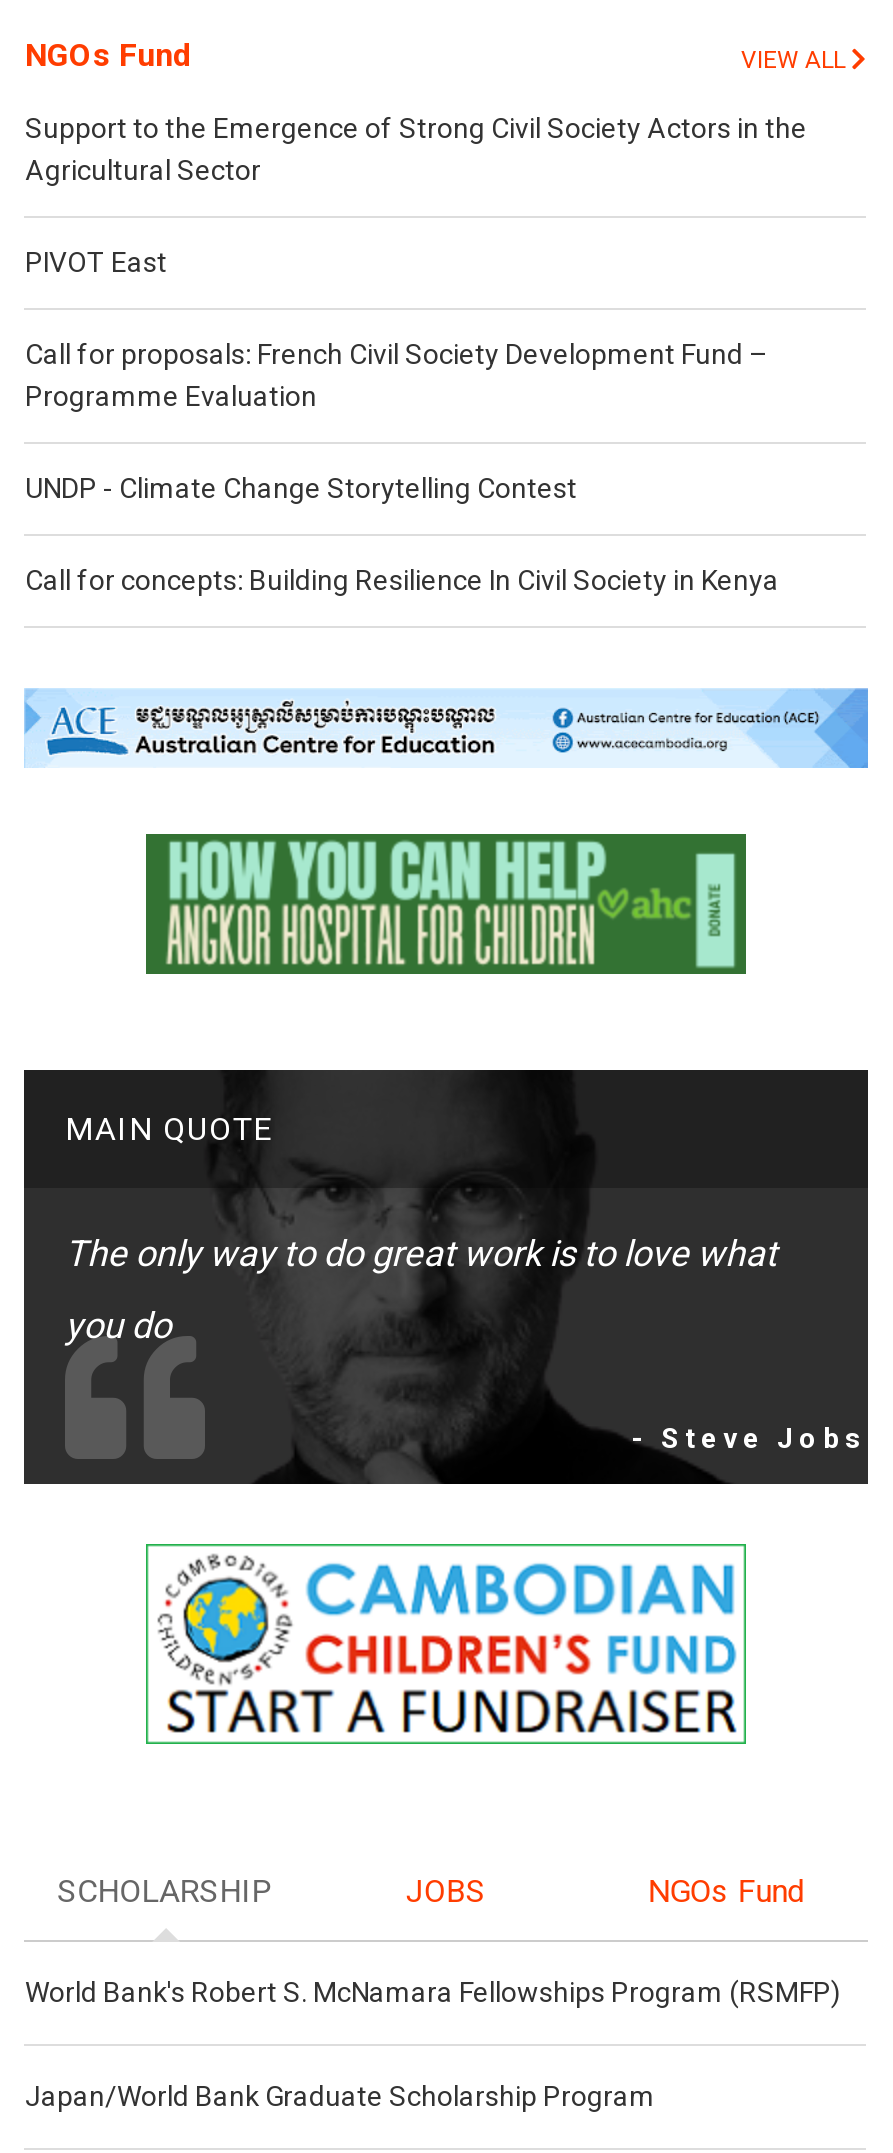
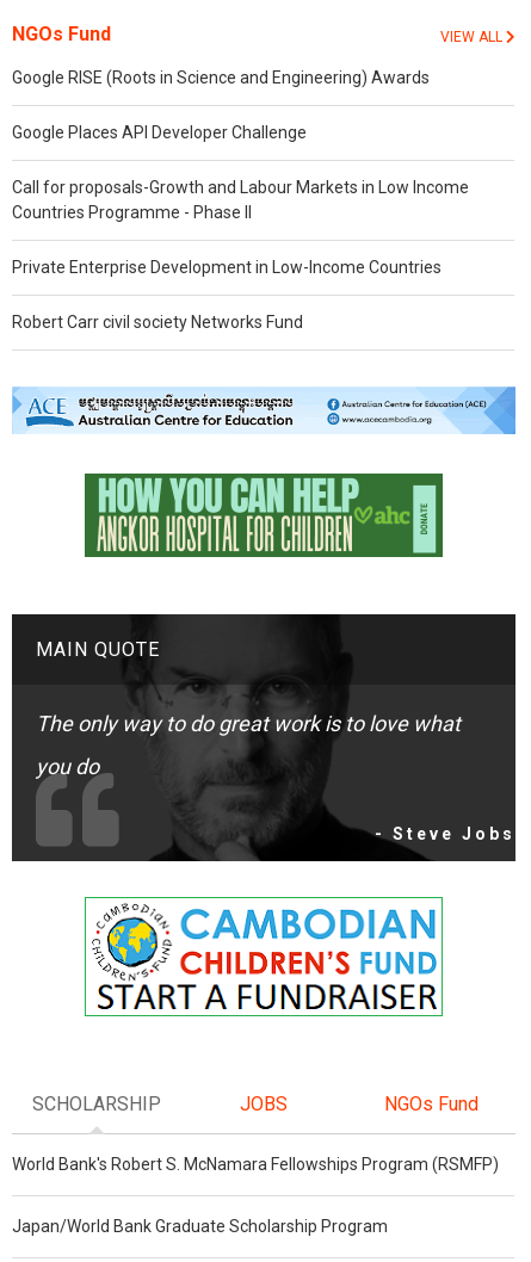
- Support to the Emergence of Strong Civil Society Actors in the
- Agricultural Sector
+ Google RISE (Roots in Science and Engineering) Awards

- PIVOT East
+ Google Places API Developer Challenge

- Call for proposals: French Civil Society Development Fund –
- Programme Evaluation
+ Call for proposals-Growth and Labour Markets in Low Income
+ Countries Programme - Phase II

- UNDP - Climate Change Storytelling Contest
+ Private Enterprise Development in Low-Income Countries

- Call for concepts: Building Resilience In Civil Society in Kenya
+ Robert Carr civil society Networks Fund
